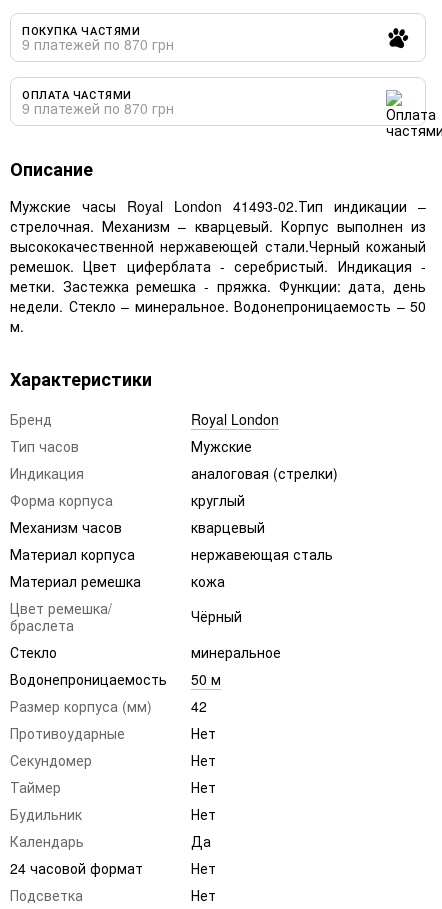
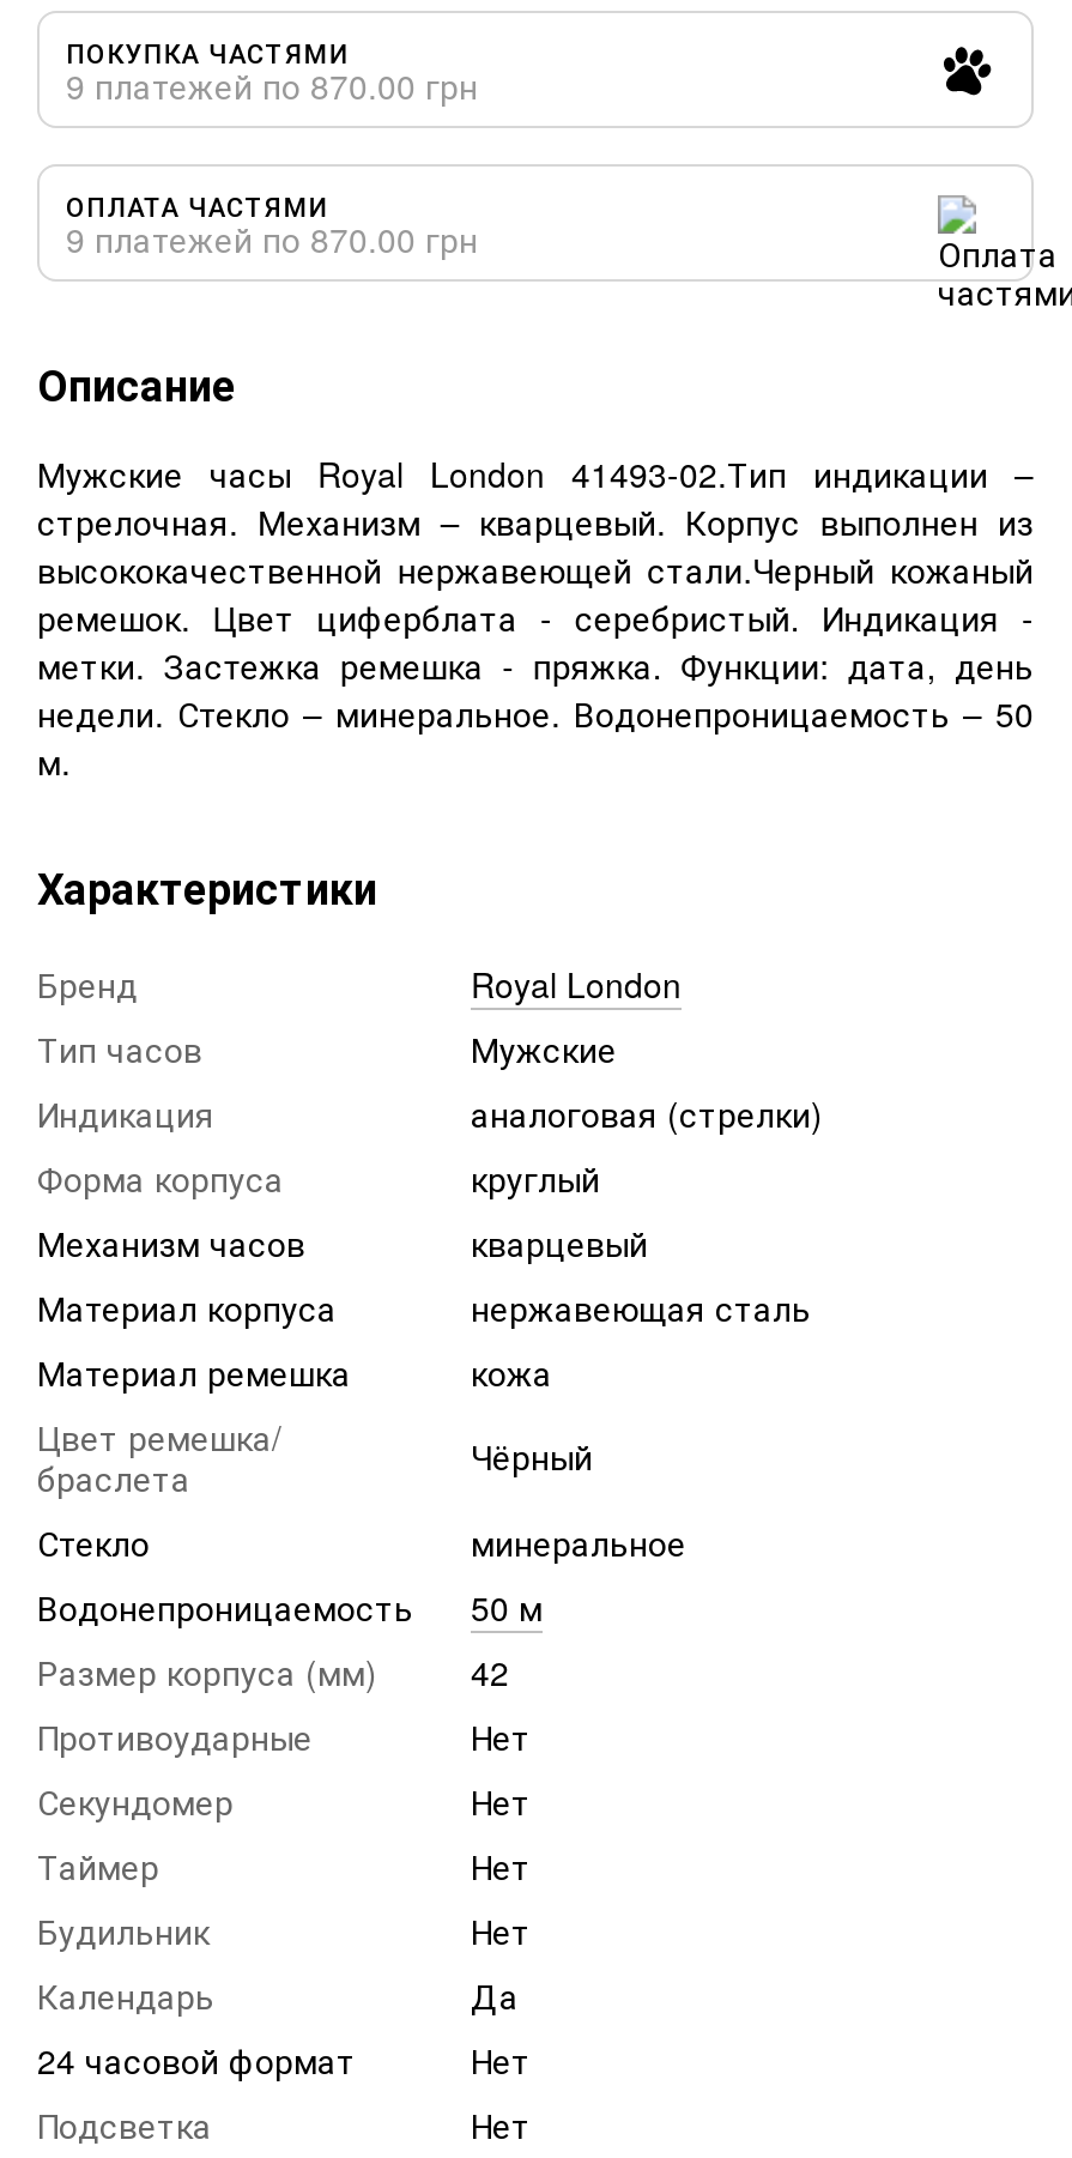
- 9 платежей по 870 грн
+ 9 платежей по 870.00 грн

- 9 платежей по 870 грн
+ 9 платежей по 870.00 грн
